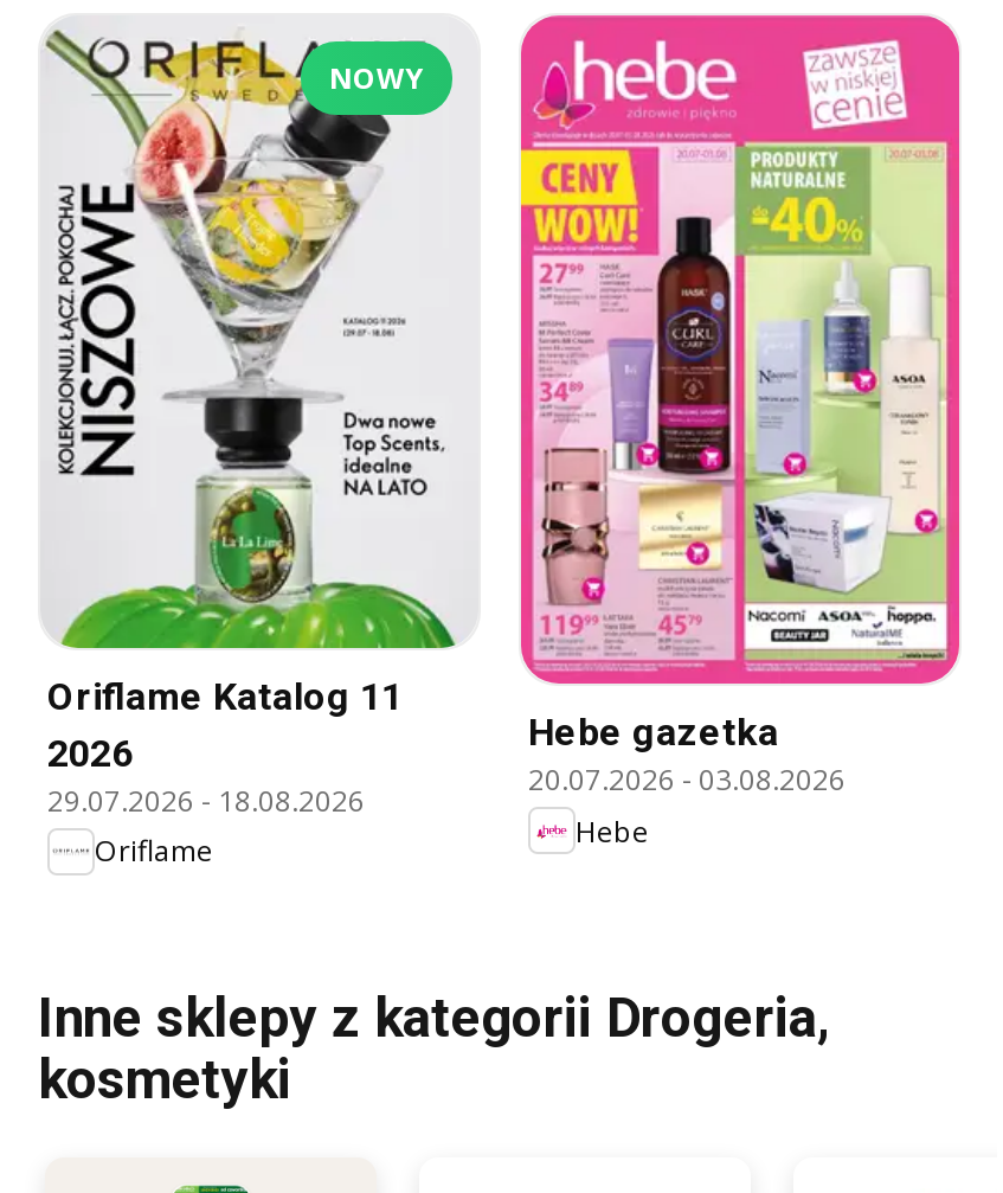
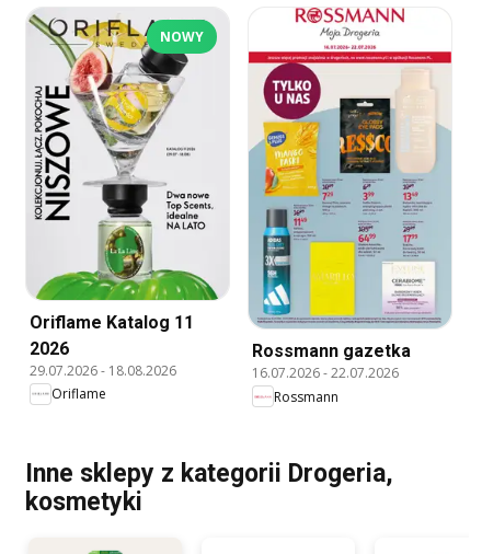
- [image]
- Hebe gazetka
- 20.07.2026 - 03.08.2026
- Hebe
+ [image]
+ Rossmann gazetka
+ 16.07.2026 - 22.07.2026
+ Rossmann
